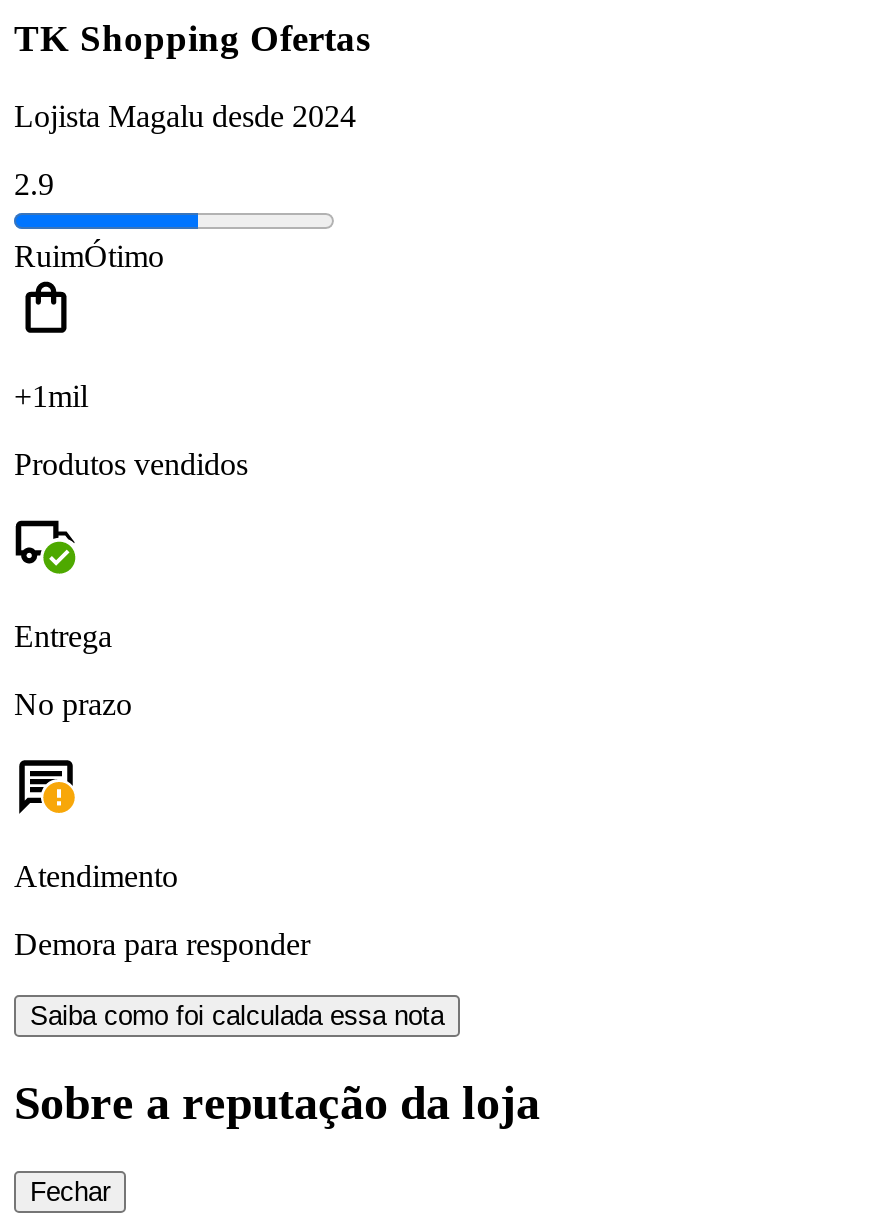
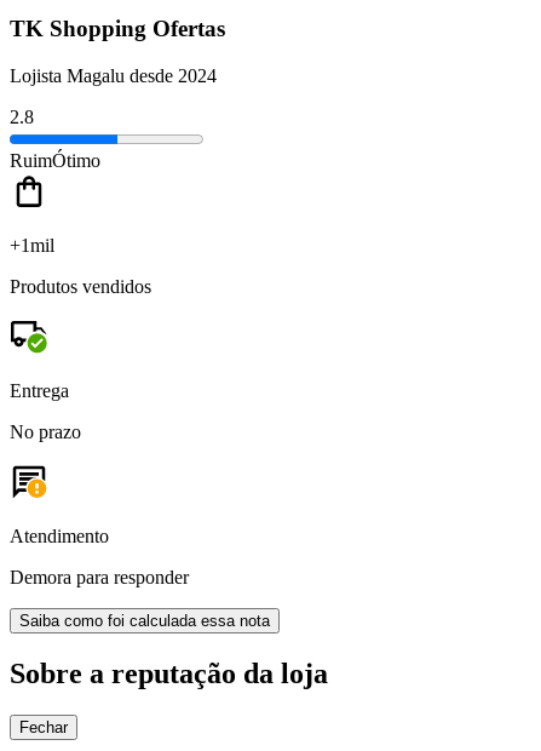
- 2.9
+ 2.8
